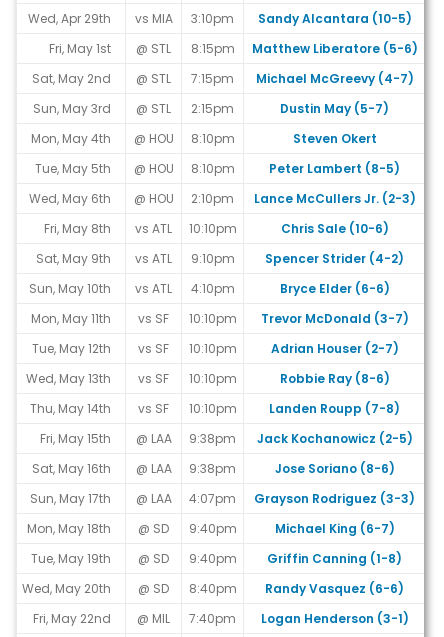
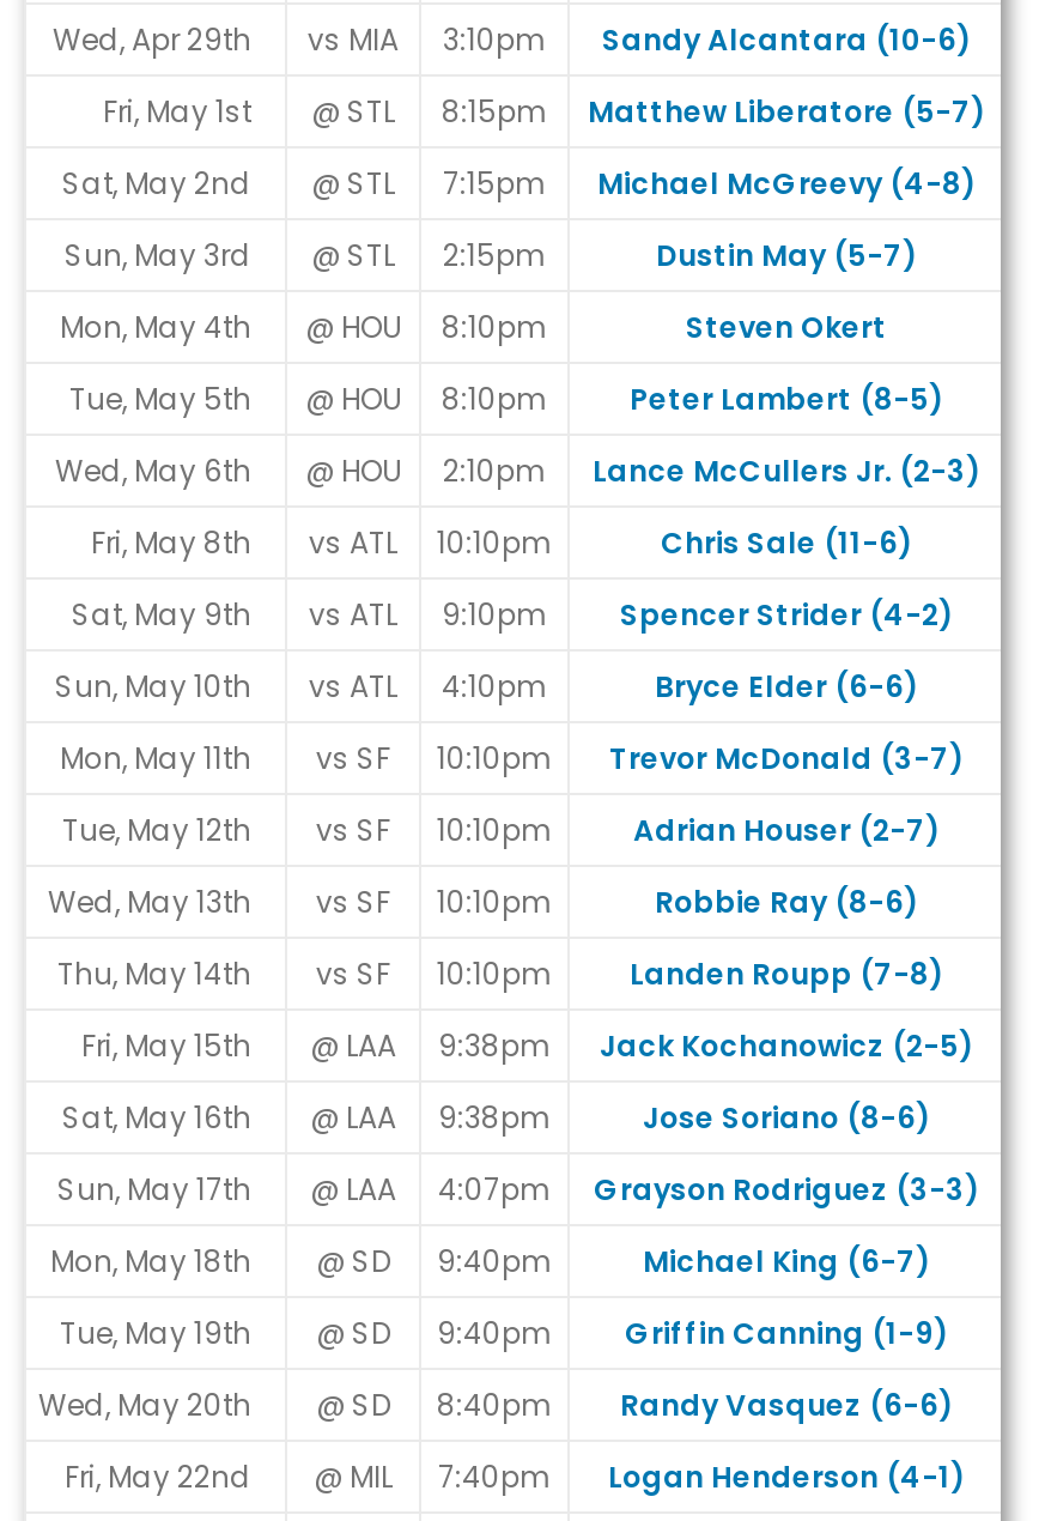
- Sandy Alcantara (10-5)
+ Sandy Alcantara (10-6)

- Matthew Liberatore (5-6)
+ Matthew Liberatore (5-7)

- Michael McGreevy (4-7)
+ Michael McGreevy (4-8)

- Chris Sale (10-6)
+ Chris Sale (11-6)

- Griffin Canning (1-8)
+ Griffin Canning (1-9)

- Logan Henderson (3-1)
+ Logan Henderson (4-1)
